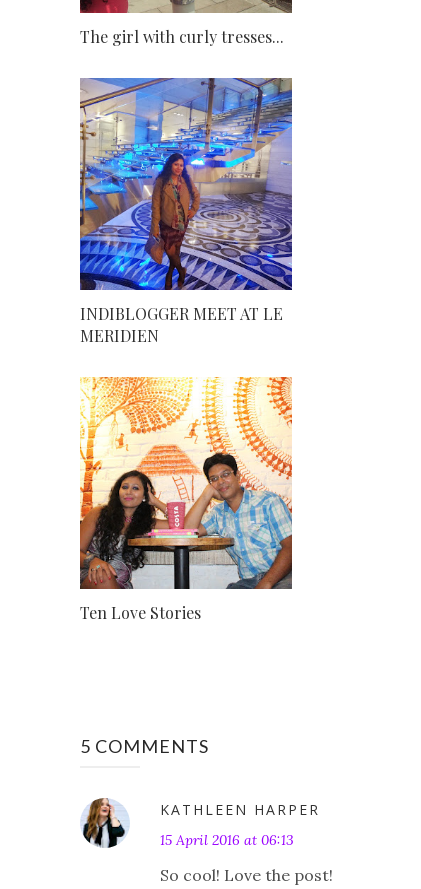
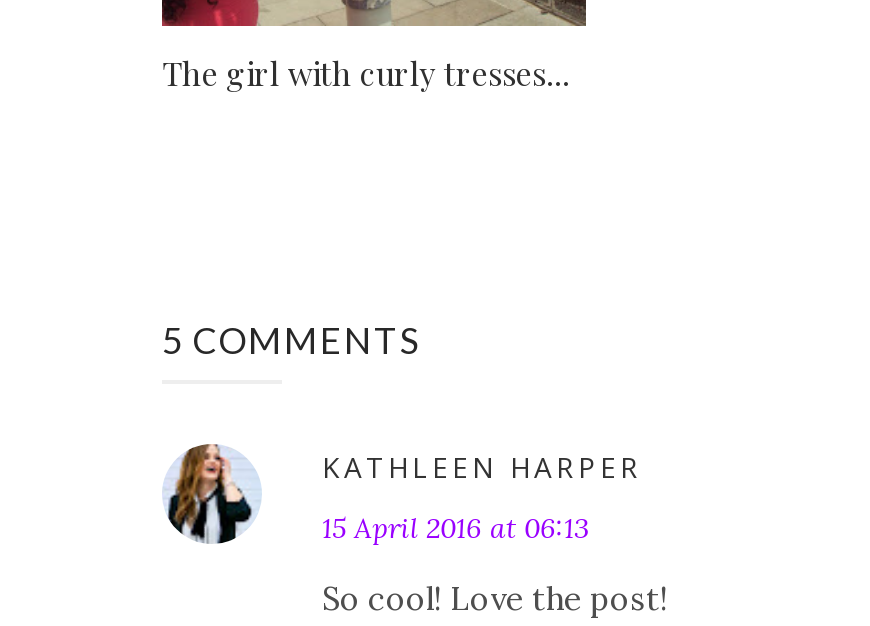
- [image]
- INDIBLOGGER MEET AT LE
- MERIDIEN

- [image]
- Ten Love Stories
